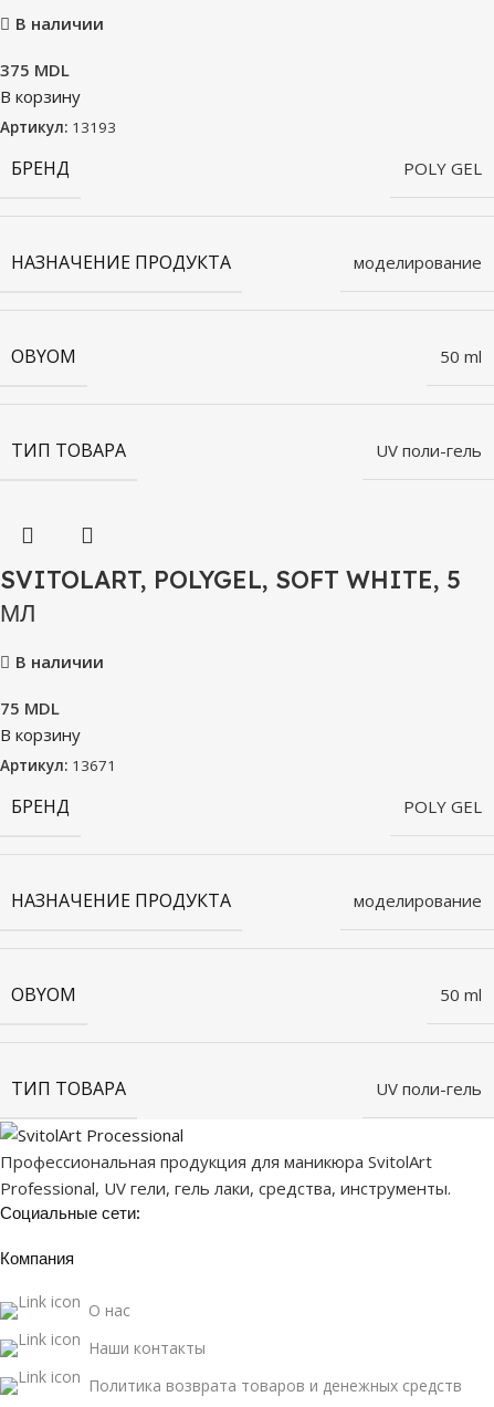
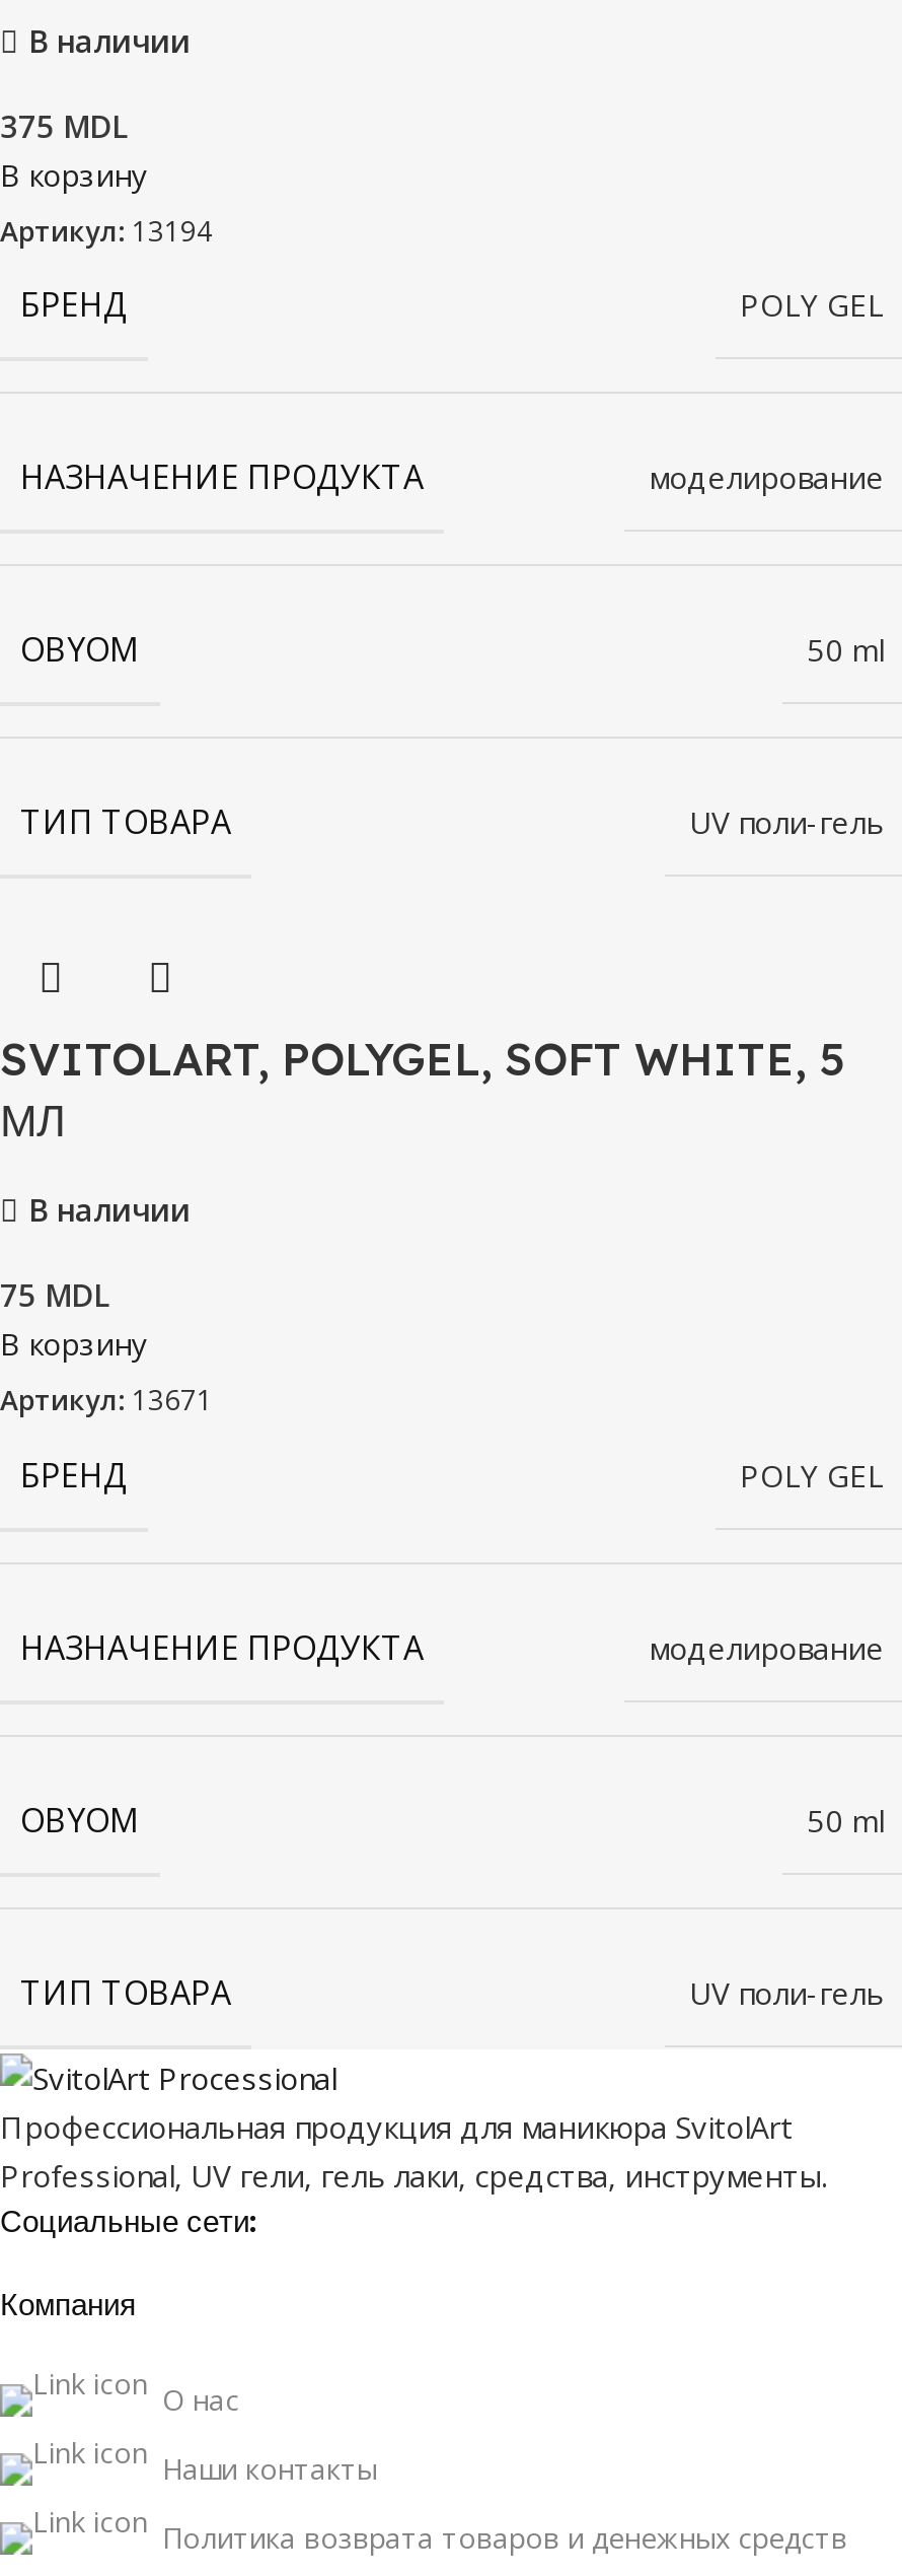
- Артикул: 13193
+ Артикул: 13194
